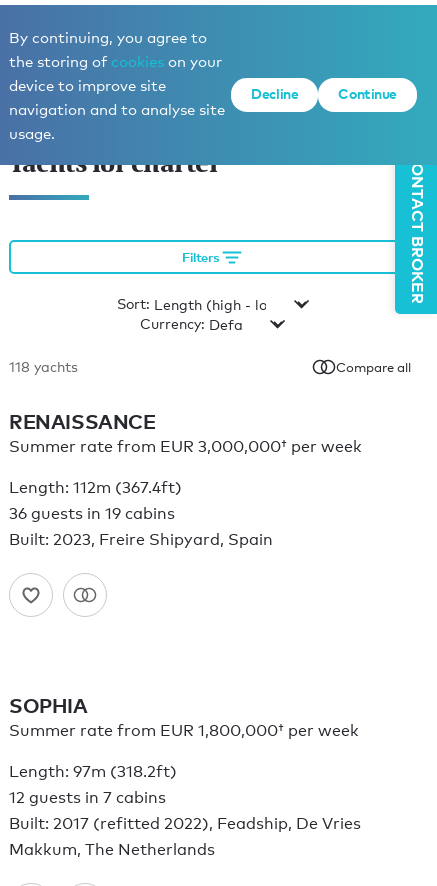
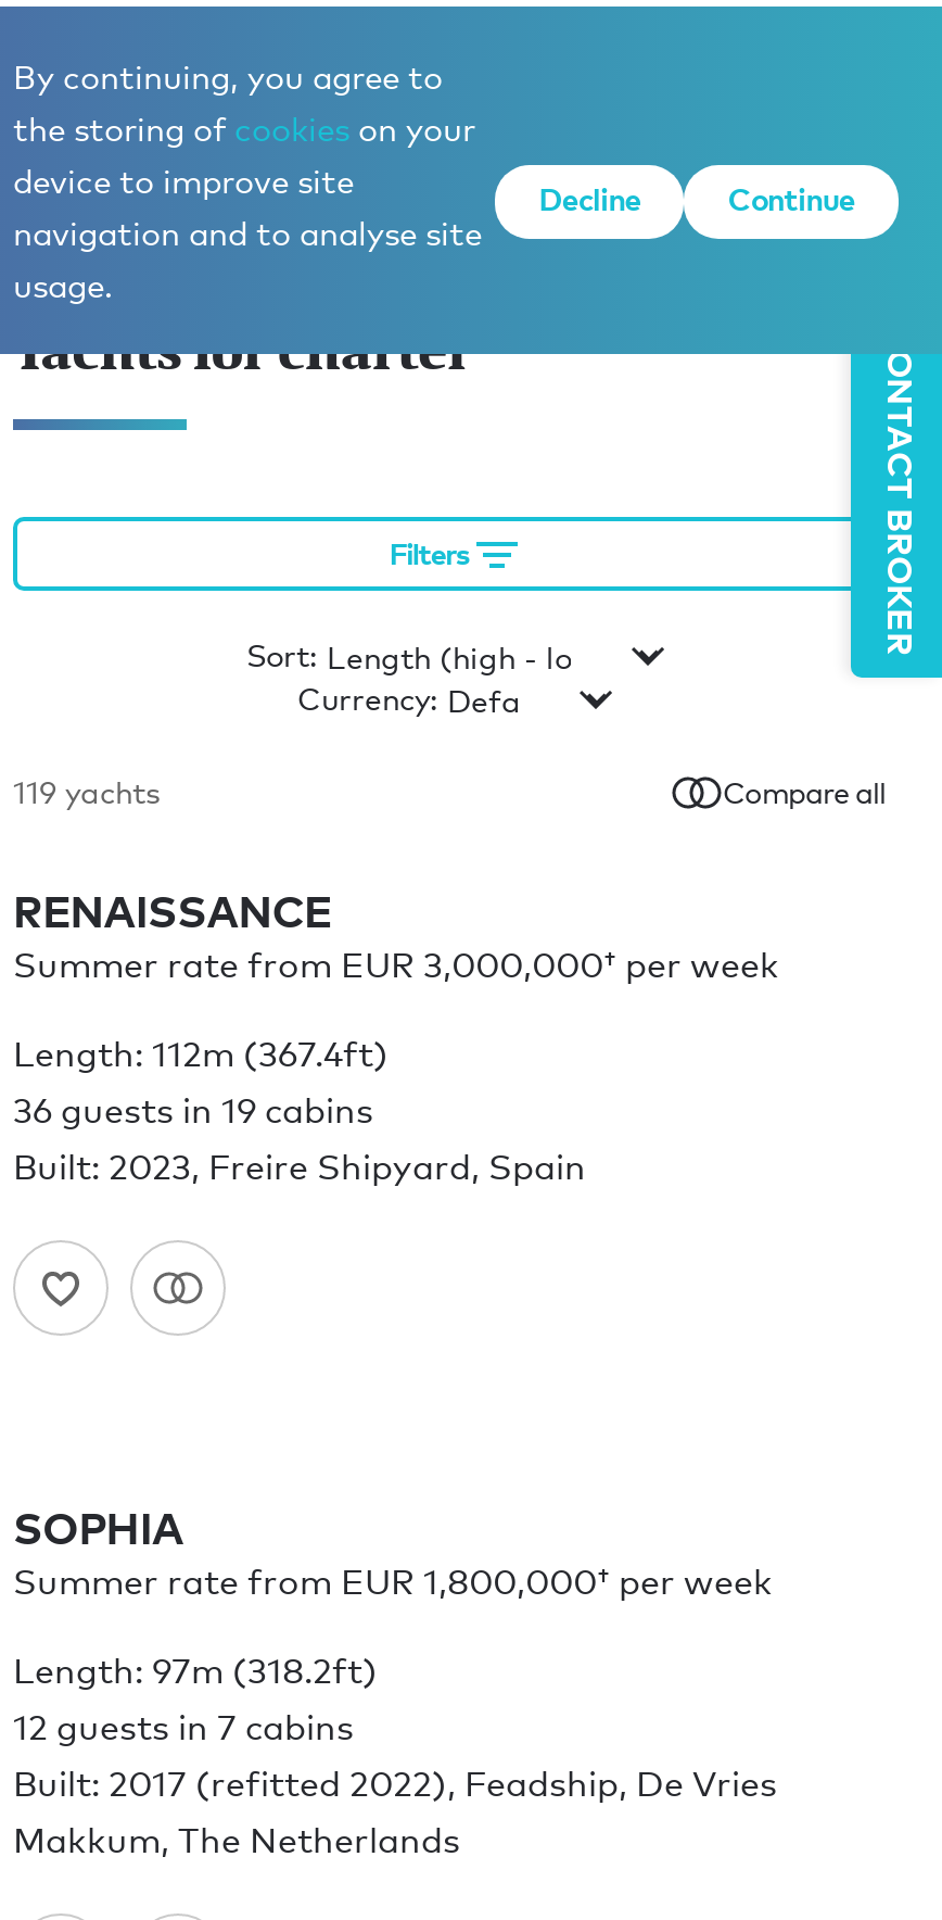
- 118 yachts
+ 119 yachts
